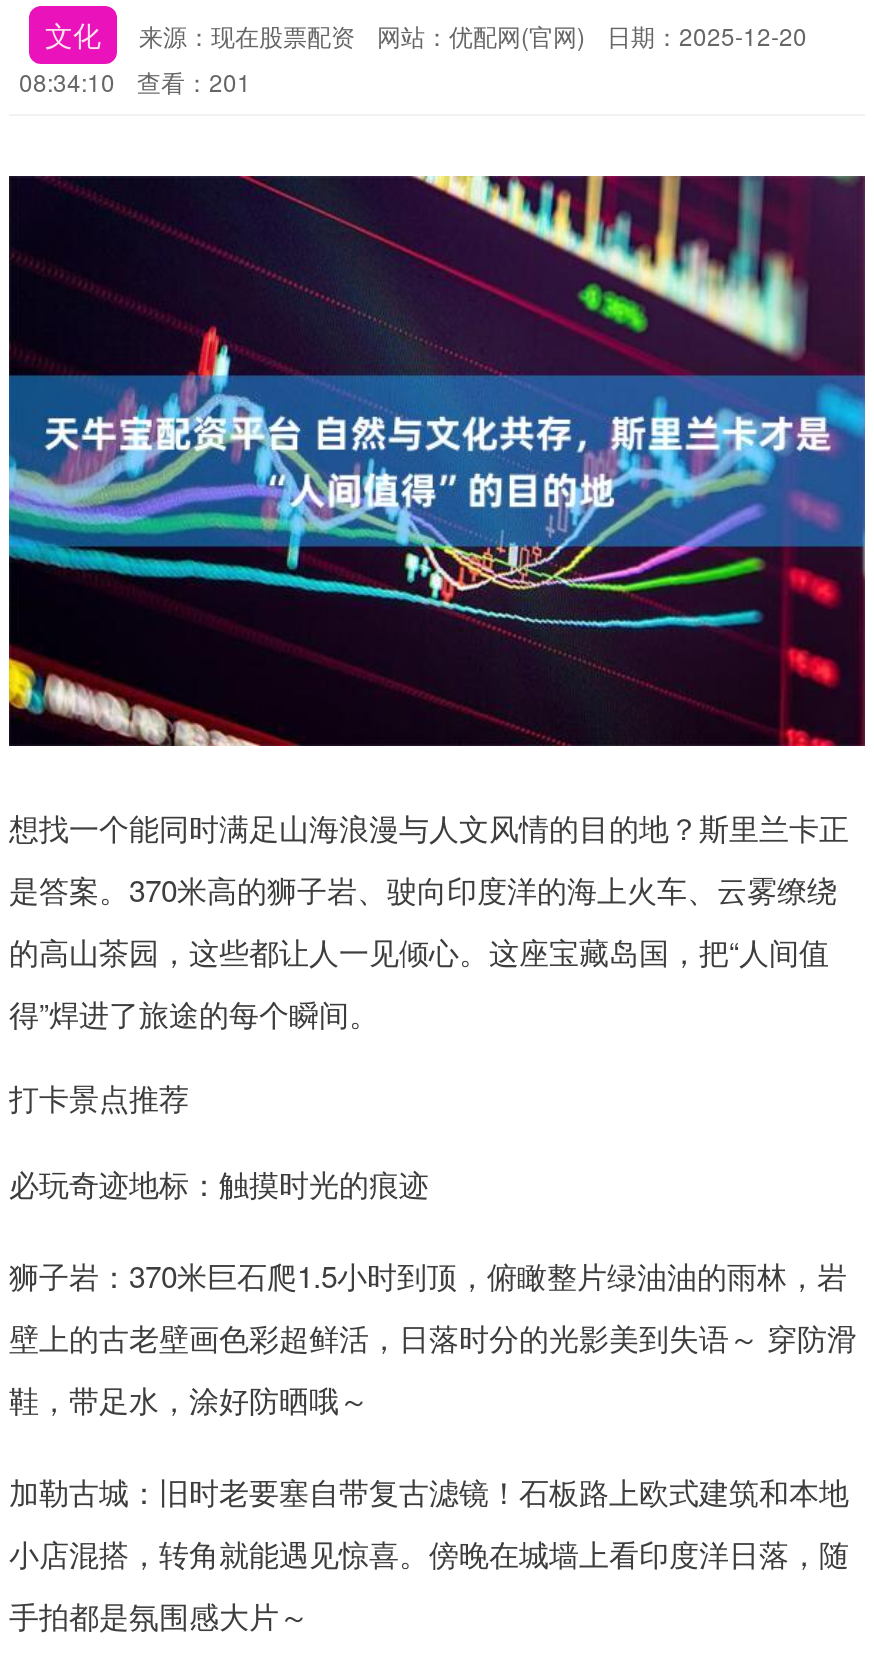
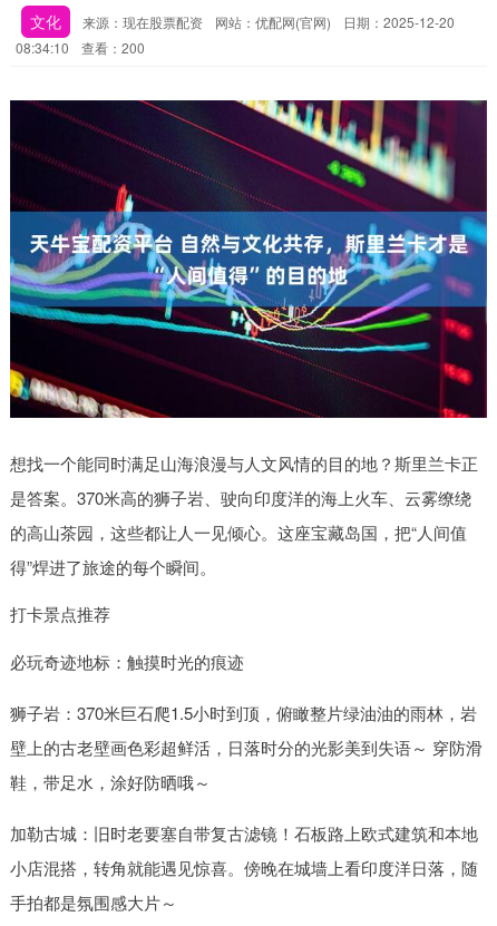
- 08:34:10 查看：201
+ 08:34:10 查看：200
